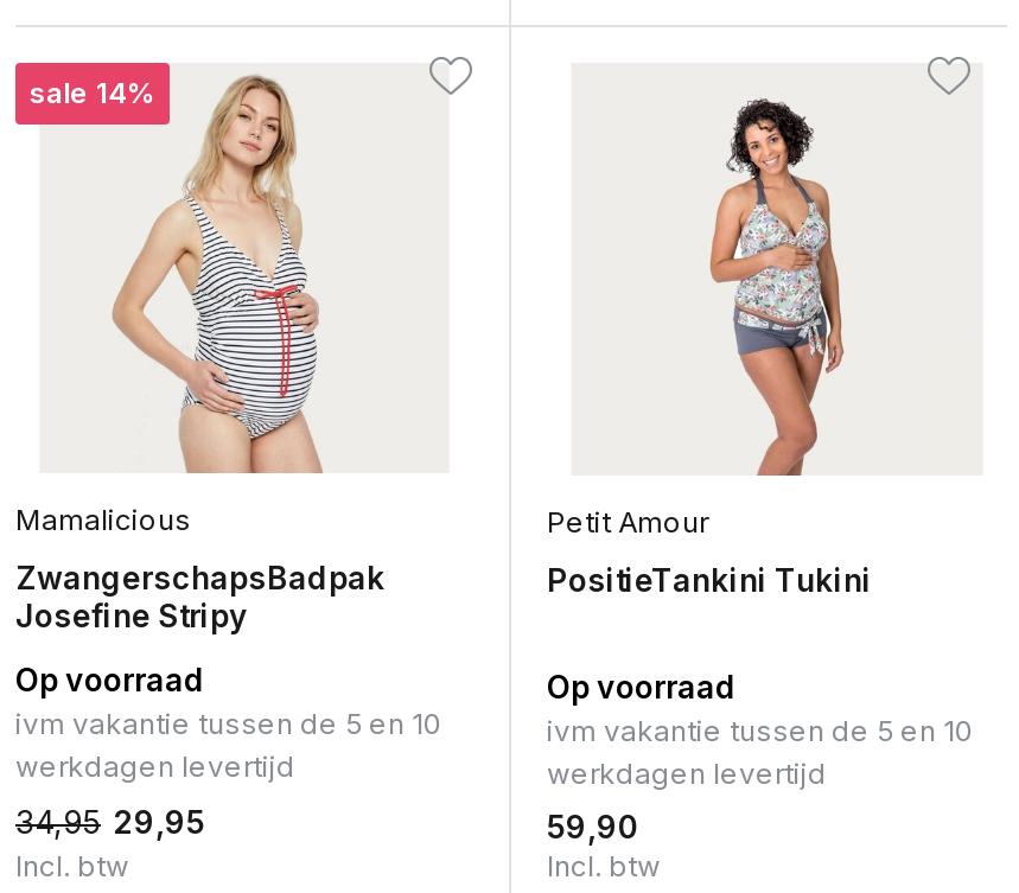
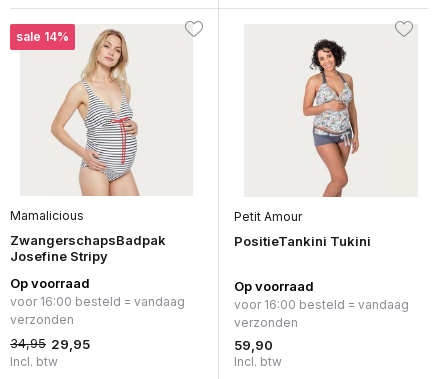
- ivm vakantie tussen de 5 en 10
- werkdagen levertijd
+ voor 16:00 besteld = vandaag
+ verzonden

- ivm vakantie tussen de 5 en 10
- werkdagen levertijd
+ voor 16:00 besteld = vandaag
+ verzonden
